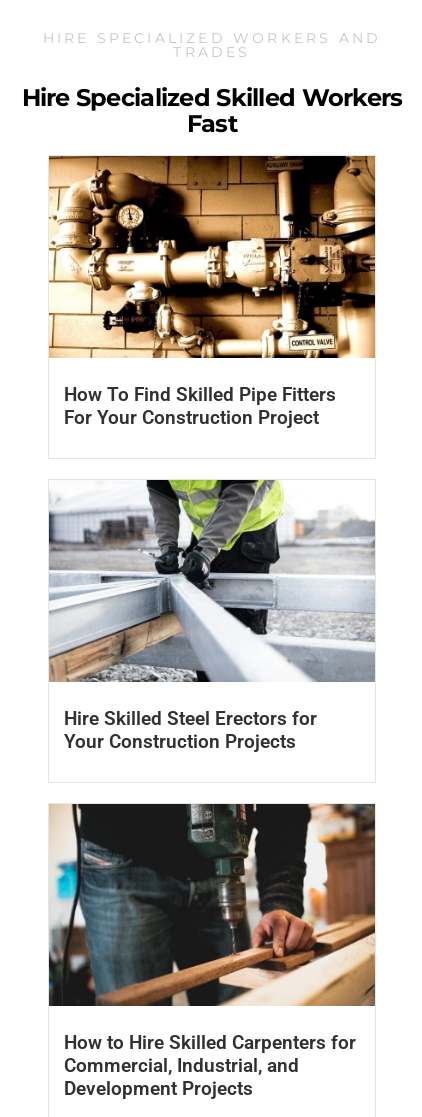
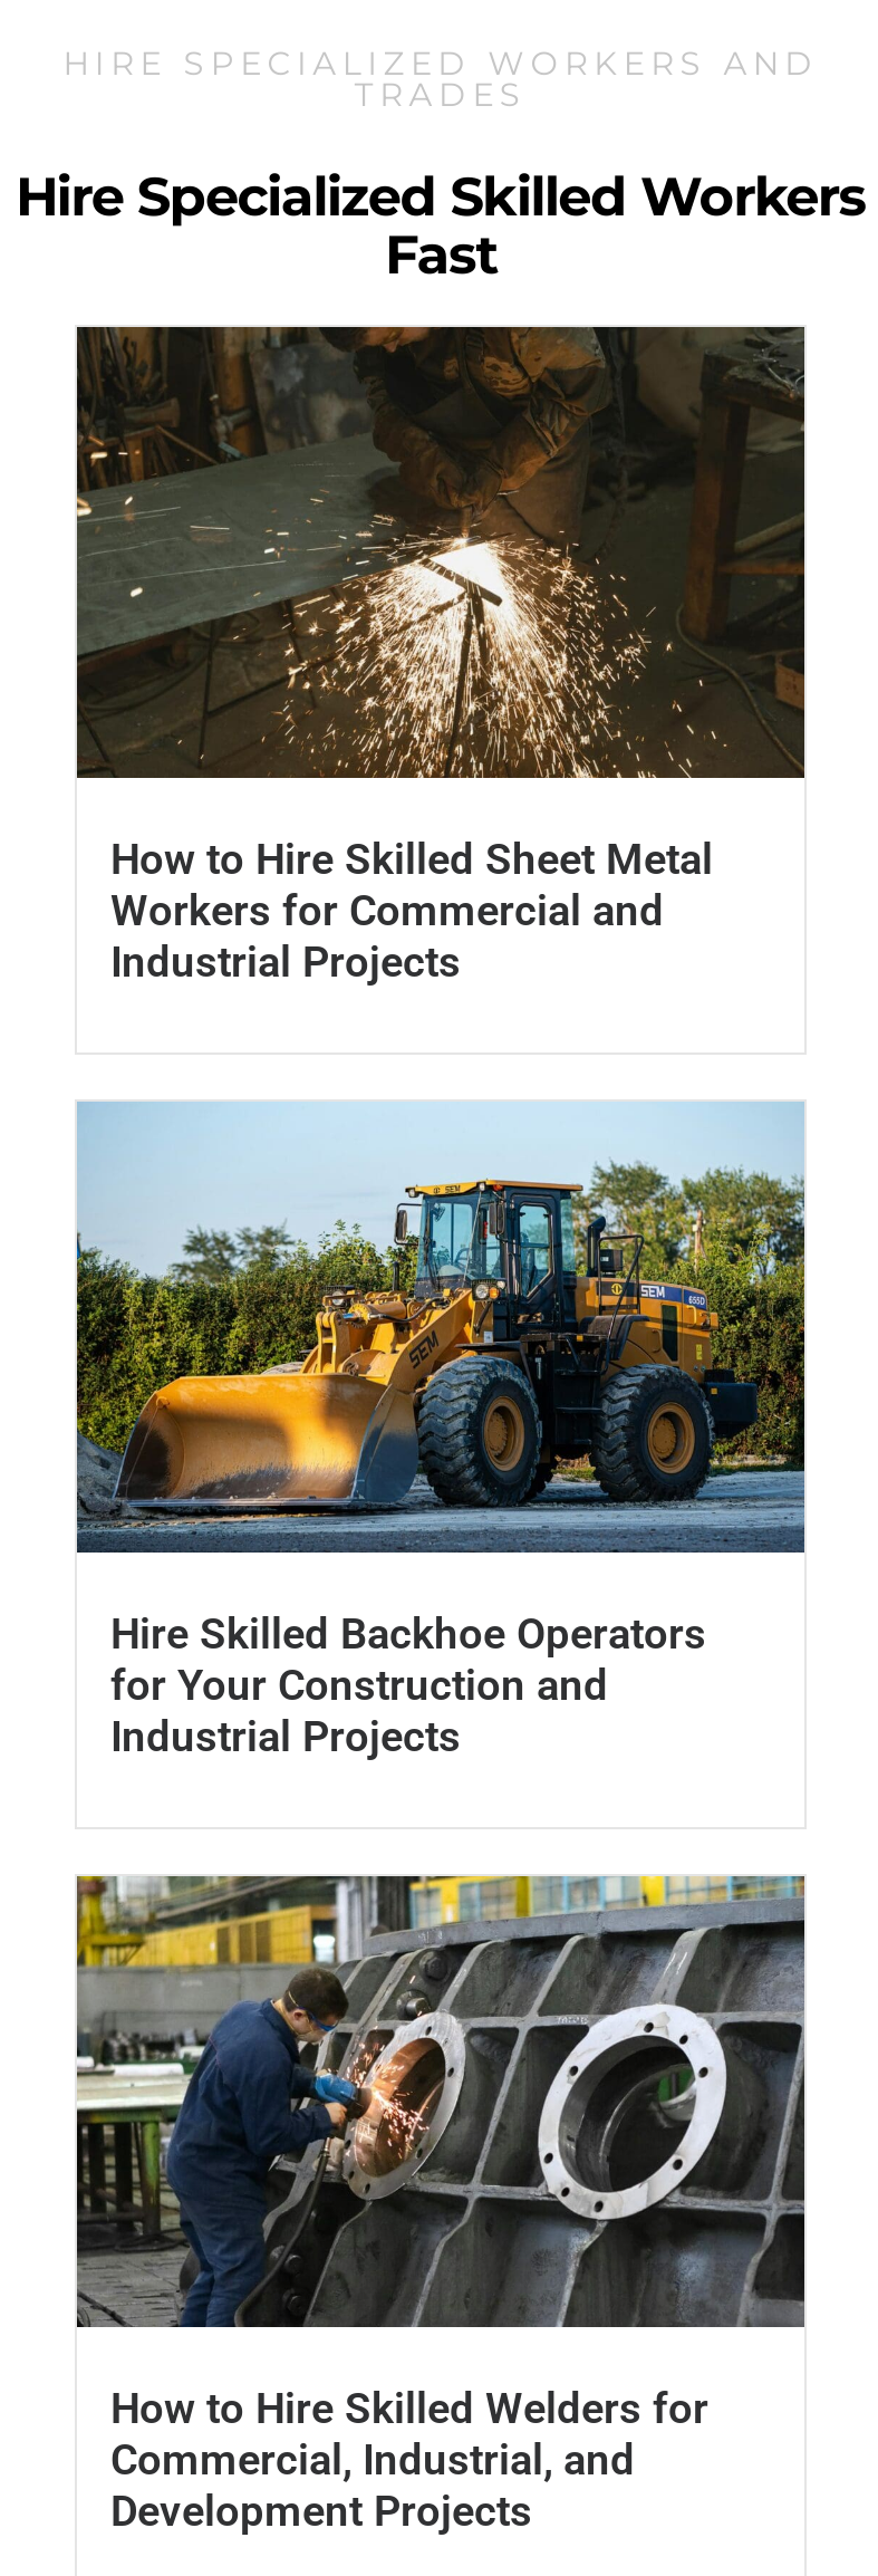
- [image]
- How To Find Skilled Pipe Fitters
- For Your Construction Project
+ [image]
+ How to Hire Skilled Sheet Metal
+ Workers for Commercial and
+ Industrial Projects

- [image]
- Hire Skilled Steel Erectors for
- Your Construction Projects
+ [image]
+ Hire Skilled Backhoe Operators
+ for Your Construction and
+ Industrial Projects

- [image]
- How to Hire Skilled Carpenters for
+ [image]
+ How to Hire Skilled Welders for
